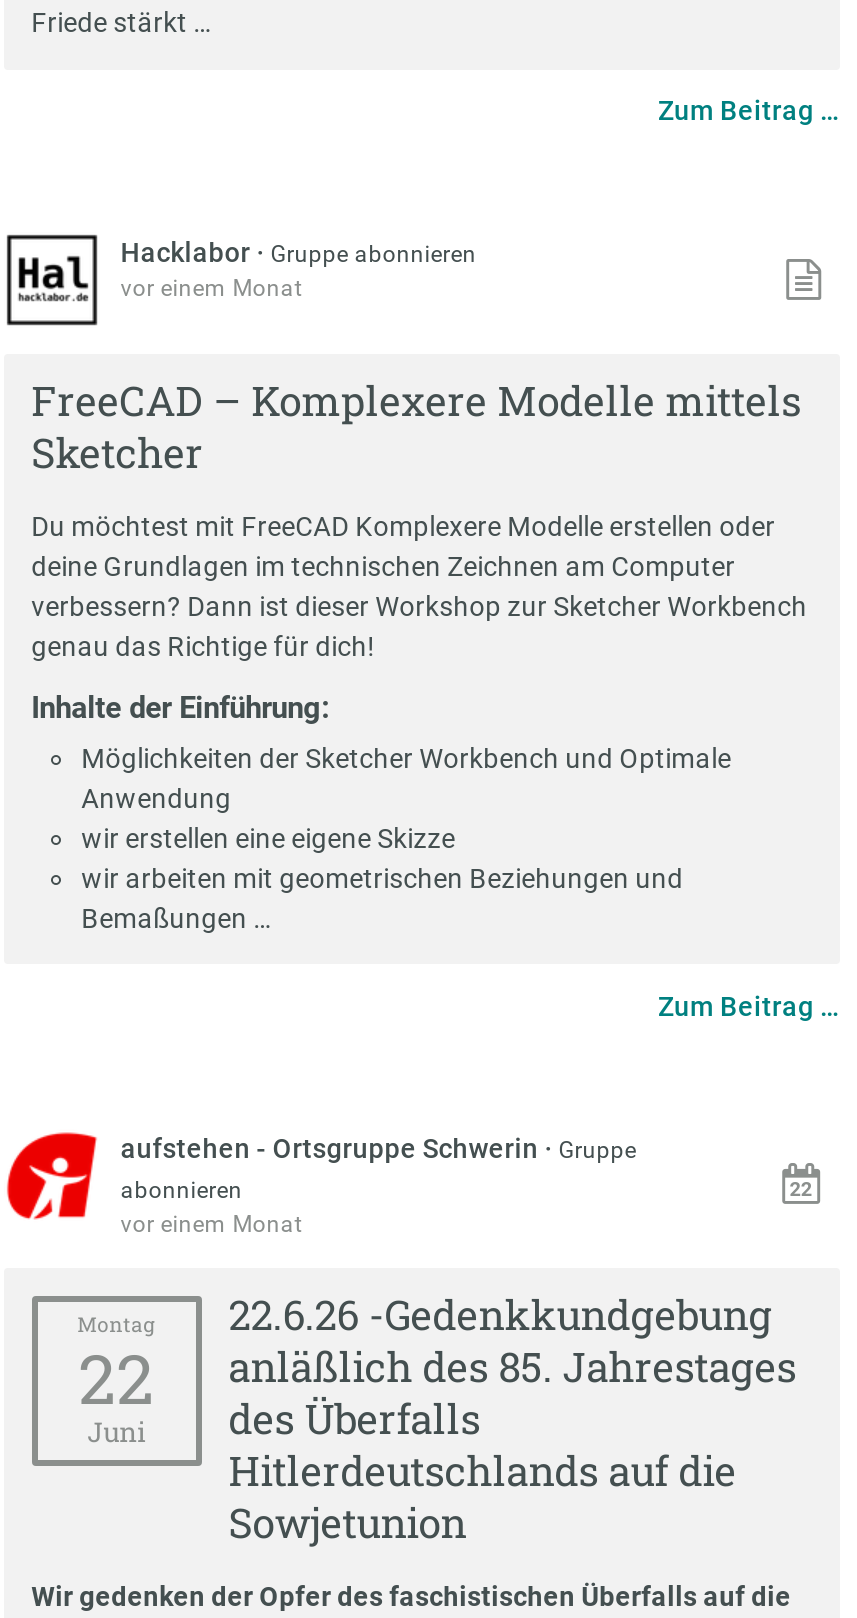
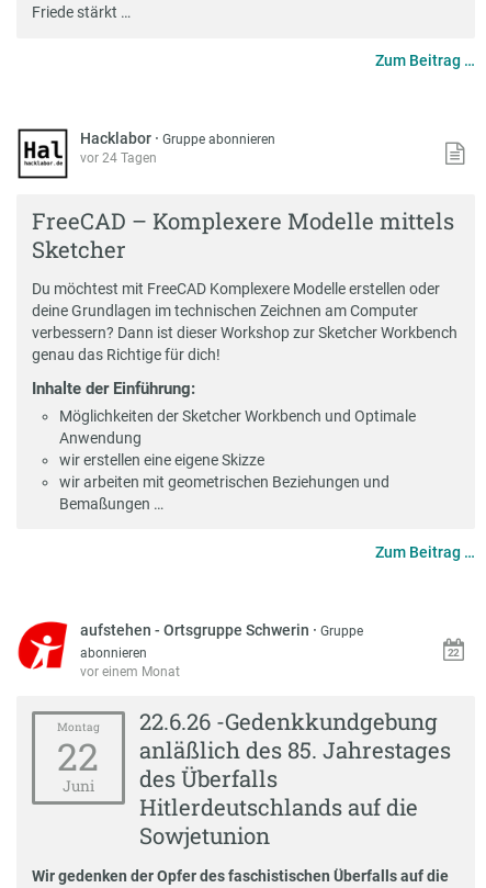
- vor einem Monat
+ vor 24 Tagen
